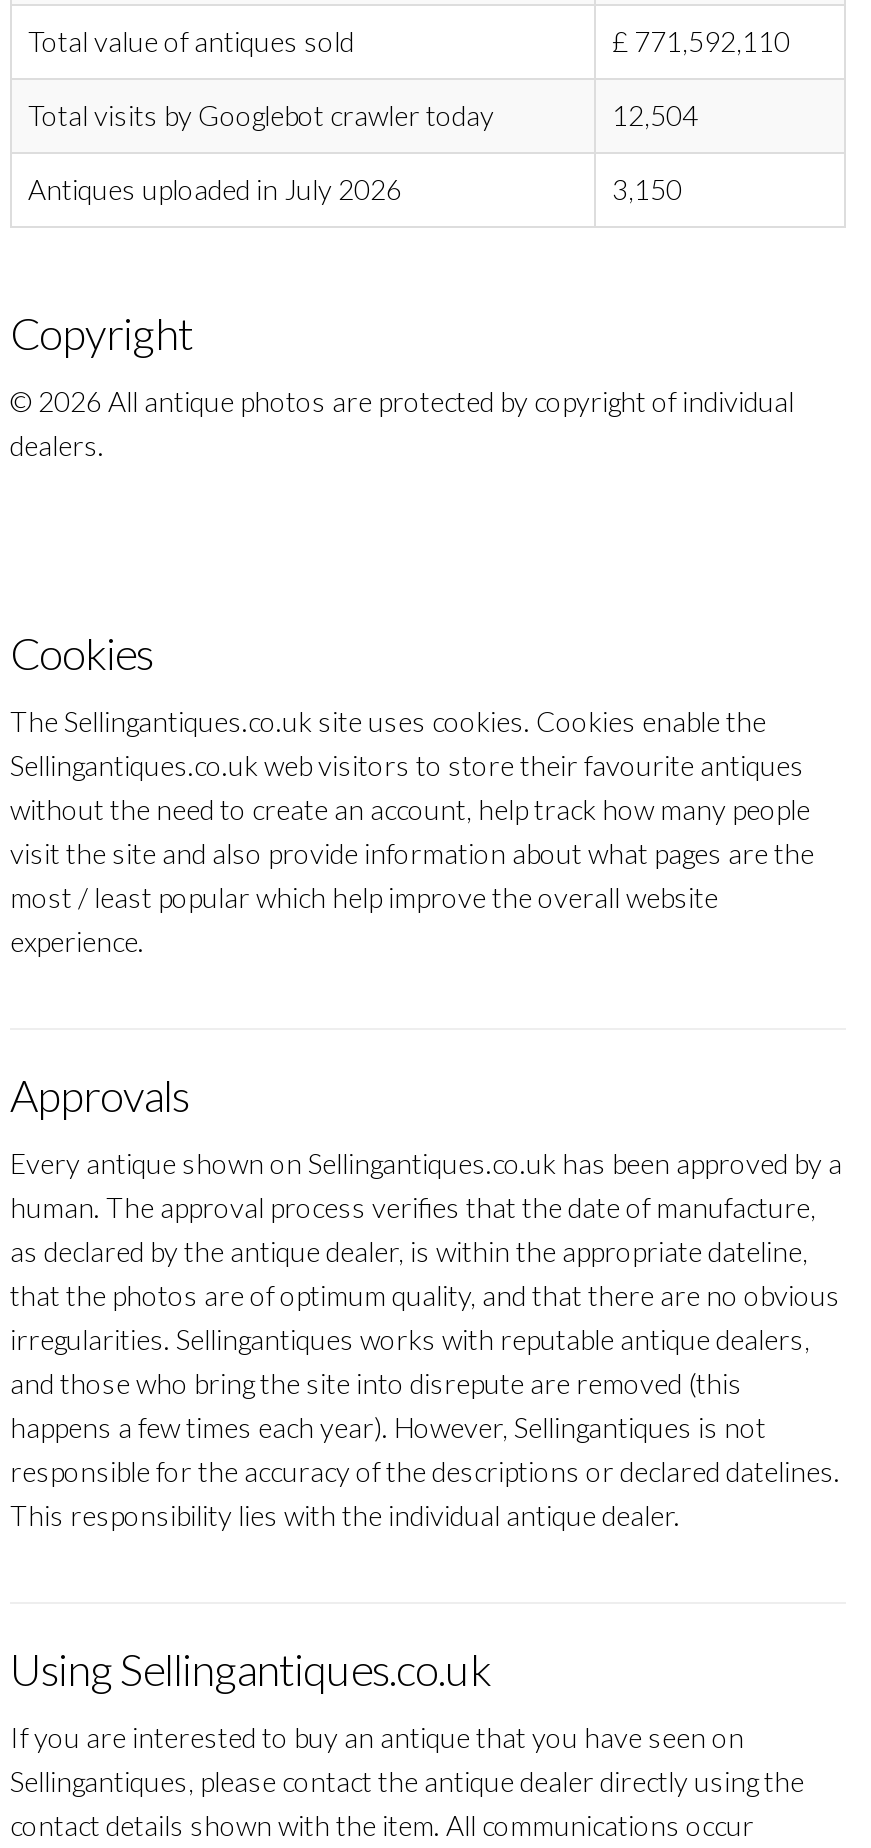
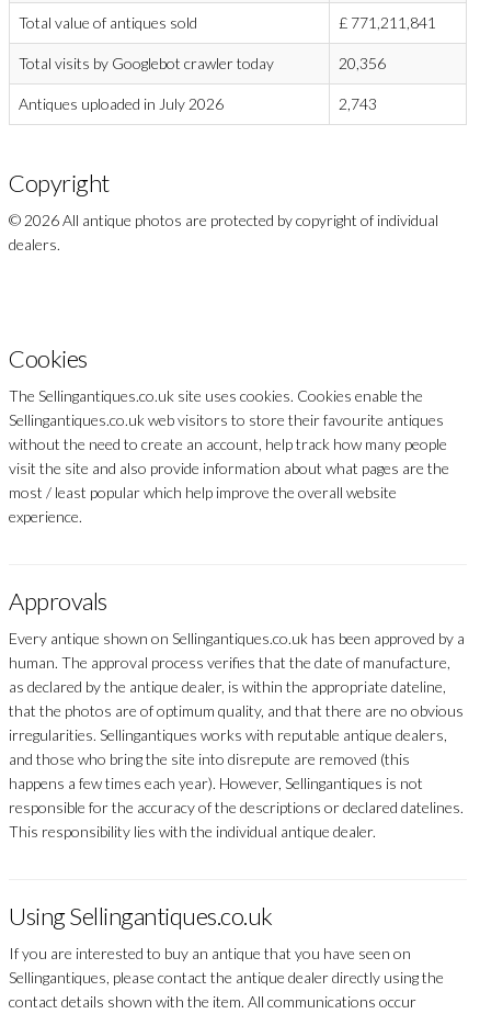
- £771,592,110
+ £771,211,841

- 12,504
+ 20,356

- 3,150
+ 2,743
